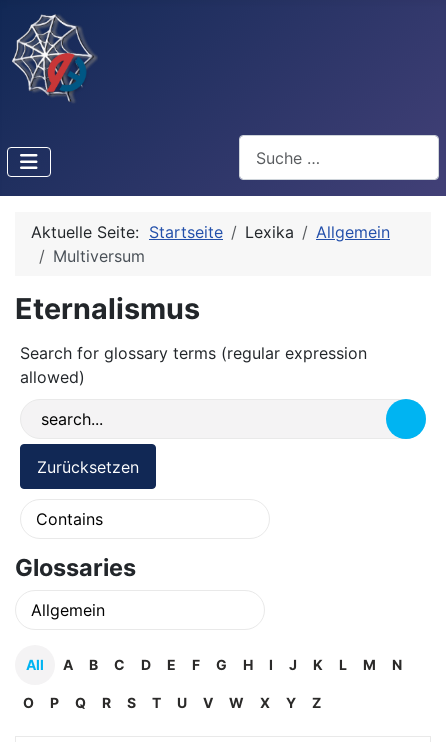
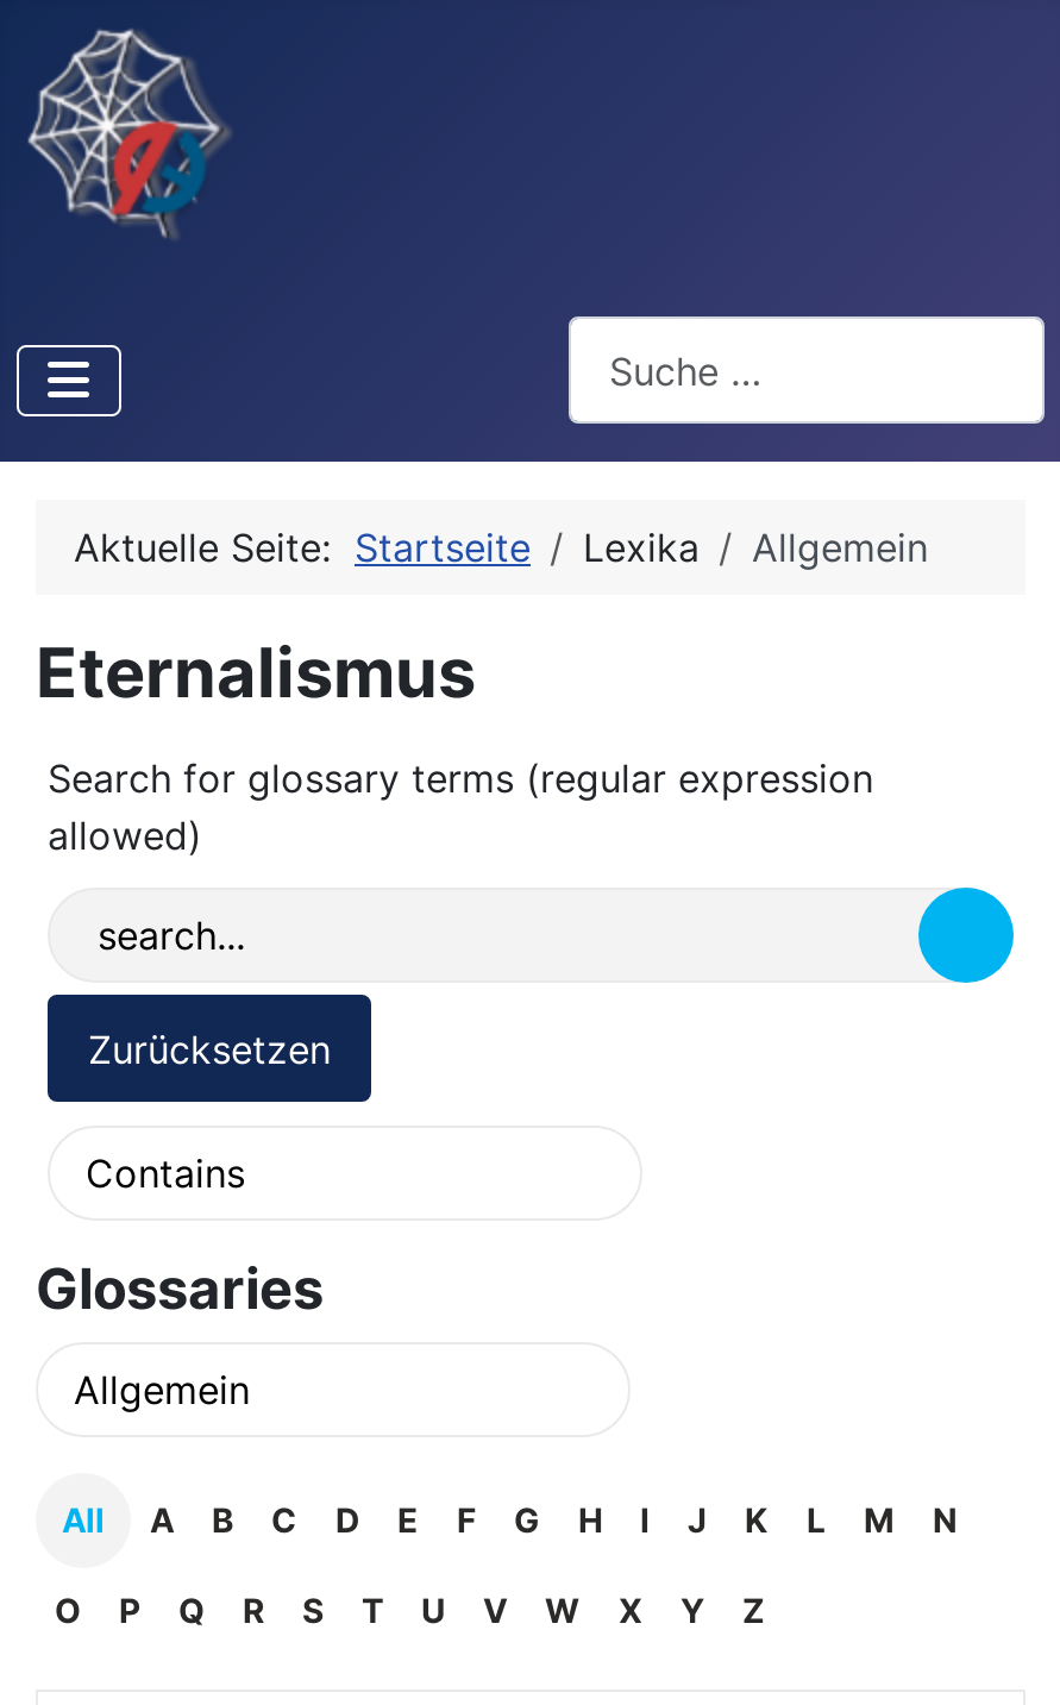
- Multiversum
